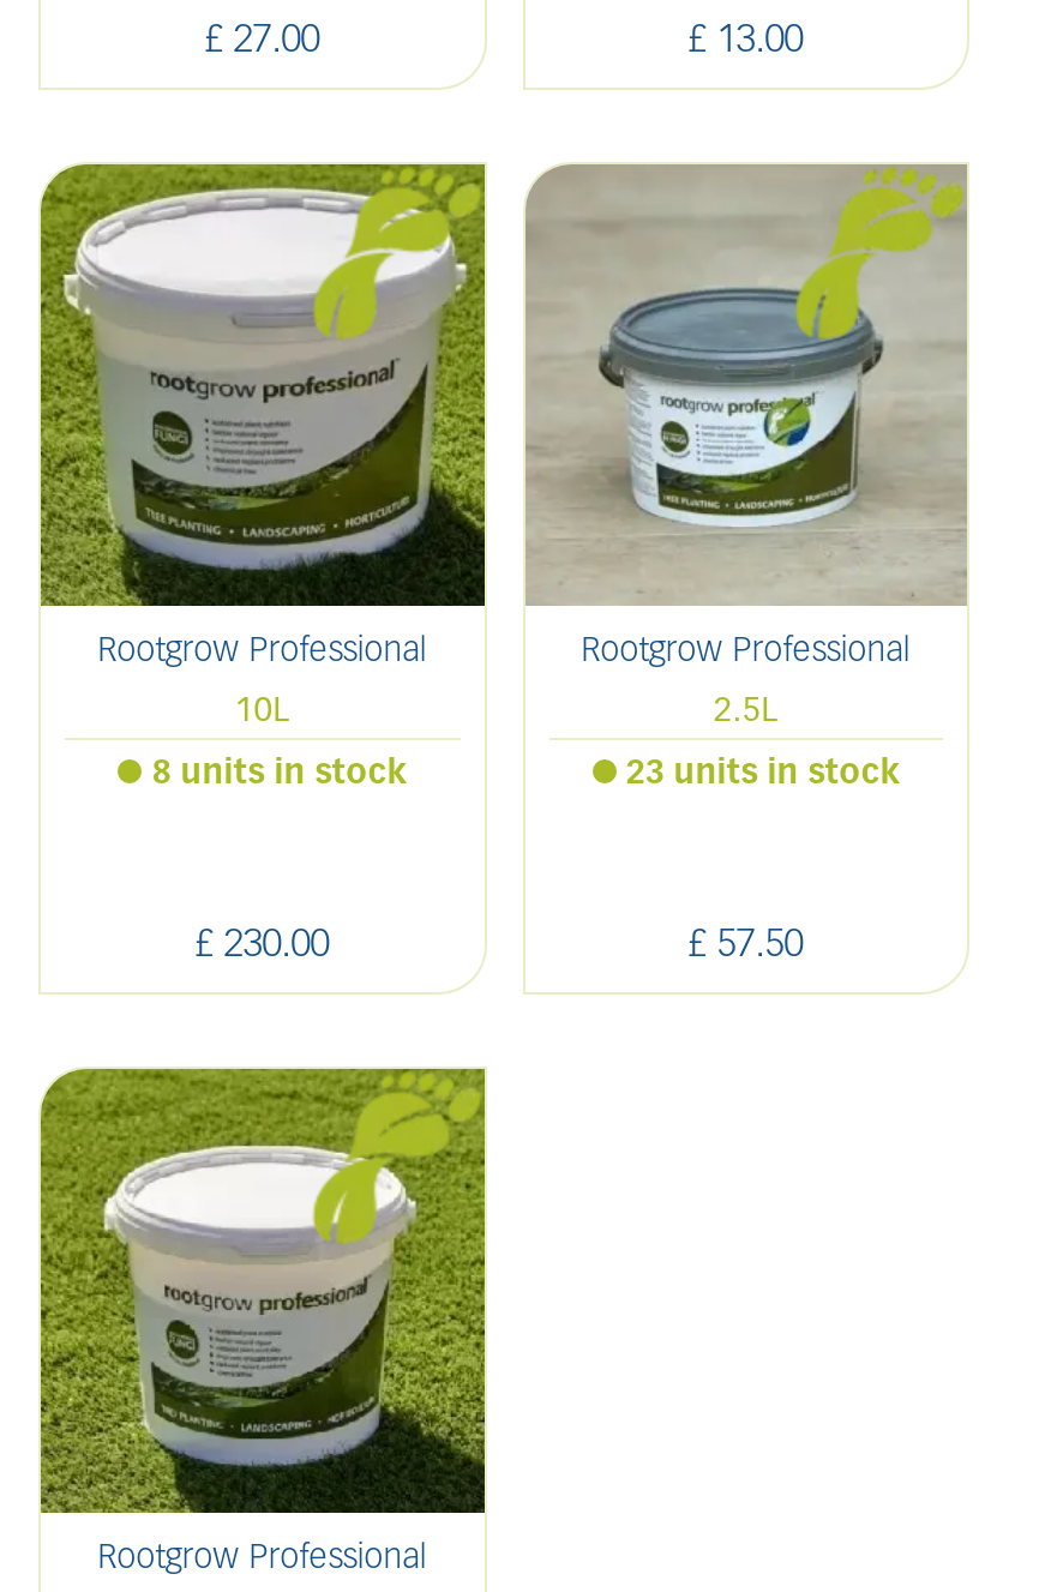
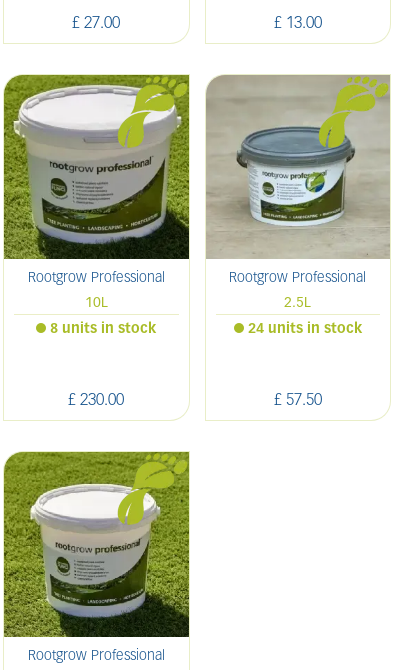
- 23 units in stock
+ 24 units in stock
